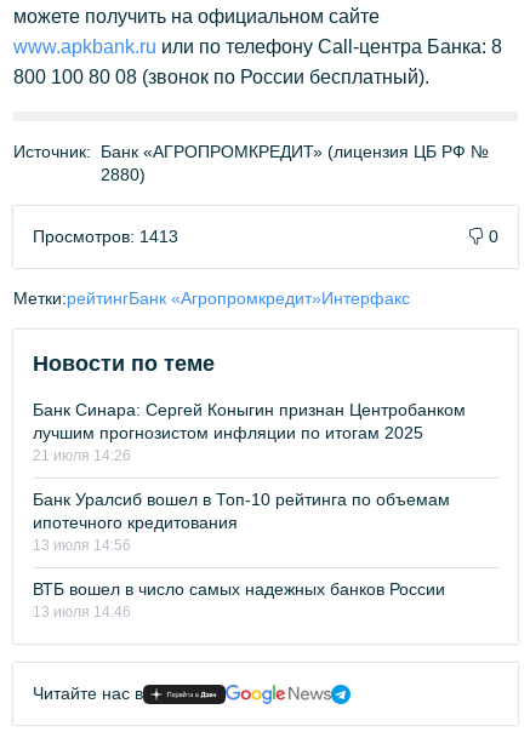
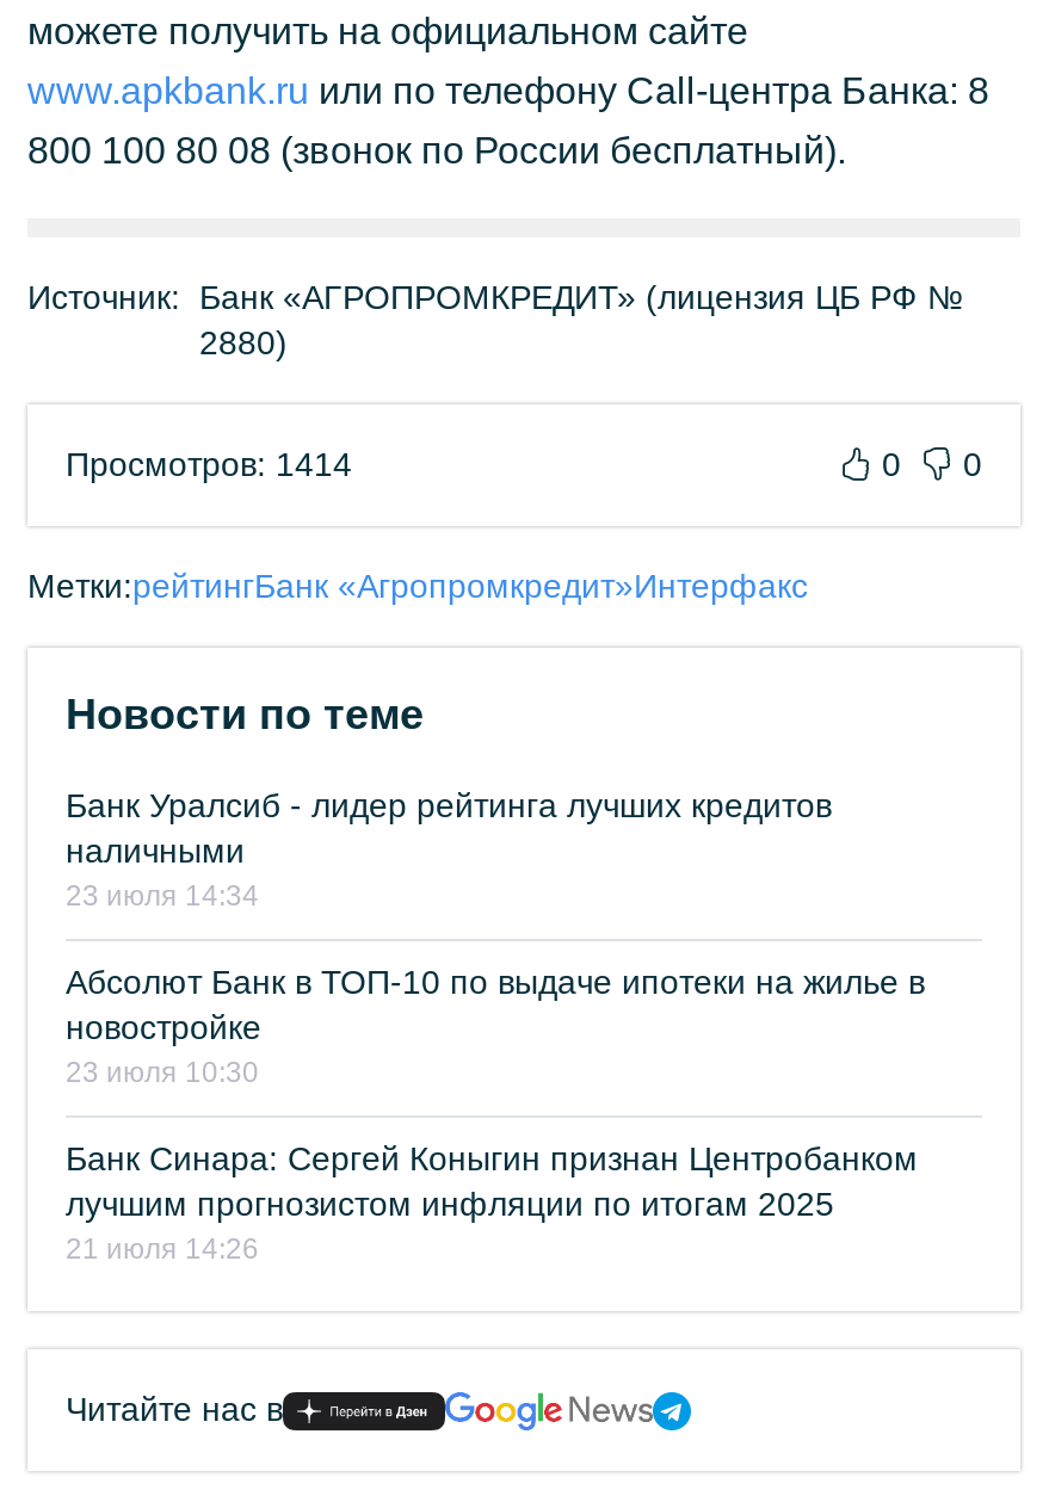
- Просмотров: 1413
+ Просмотров: 1414
+ 0

+ Банк Уралсиб - лидер рейтинга лучших кредитов
+ наличными
+ 23 июля 14:34
+ Абсолют Банк в ТОП-10 по выдаче ипотеки на жилье в
+ новостройке
+ 23 июля 10:30

moved down: Банк Синара: Сергей Коныгин признан Центробанком | лучшим прогнозистом инфляции по итогам 2025 | 21 июля 14:26

- Банк Уралсиб вошел в Топ-10 рейтинга по объемам
- ипотечного кредитования
- 13 июля 14:56
- ВТБ вошел в число самых надежных банков России
- 13 июля 14:46
